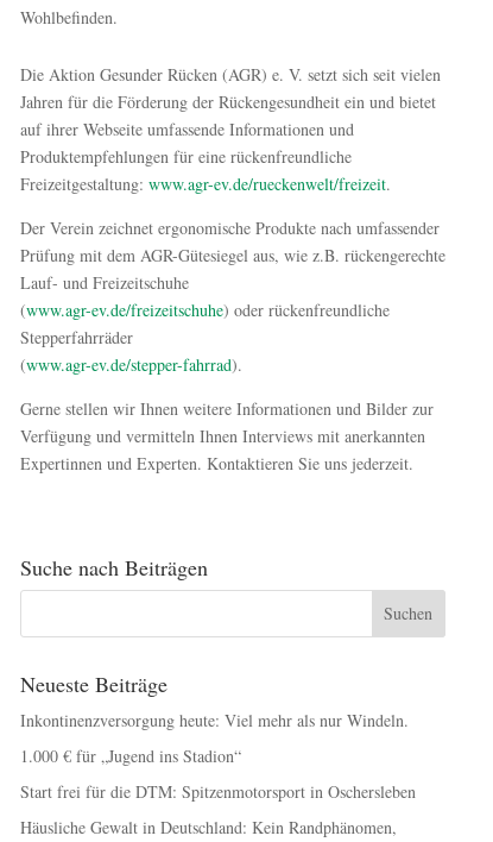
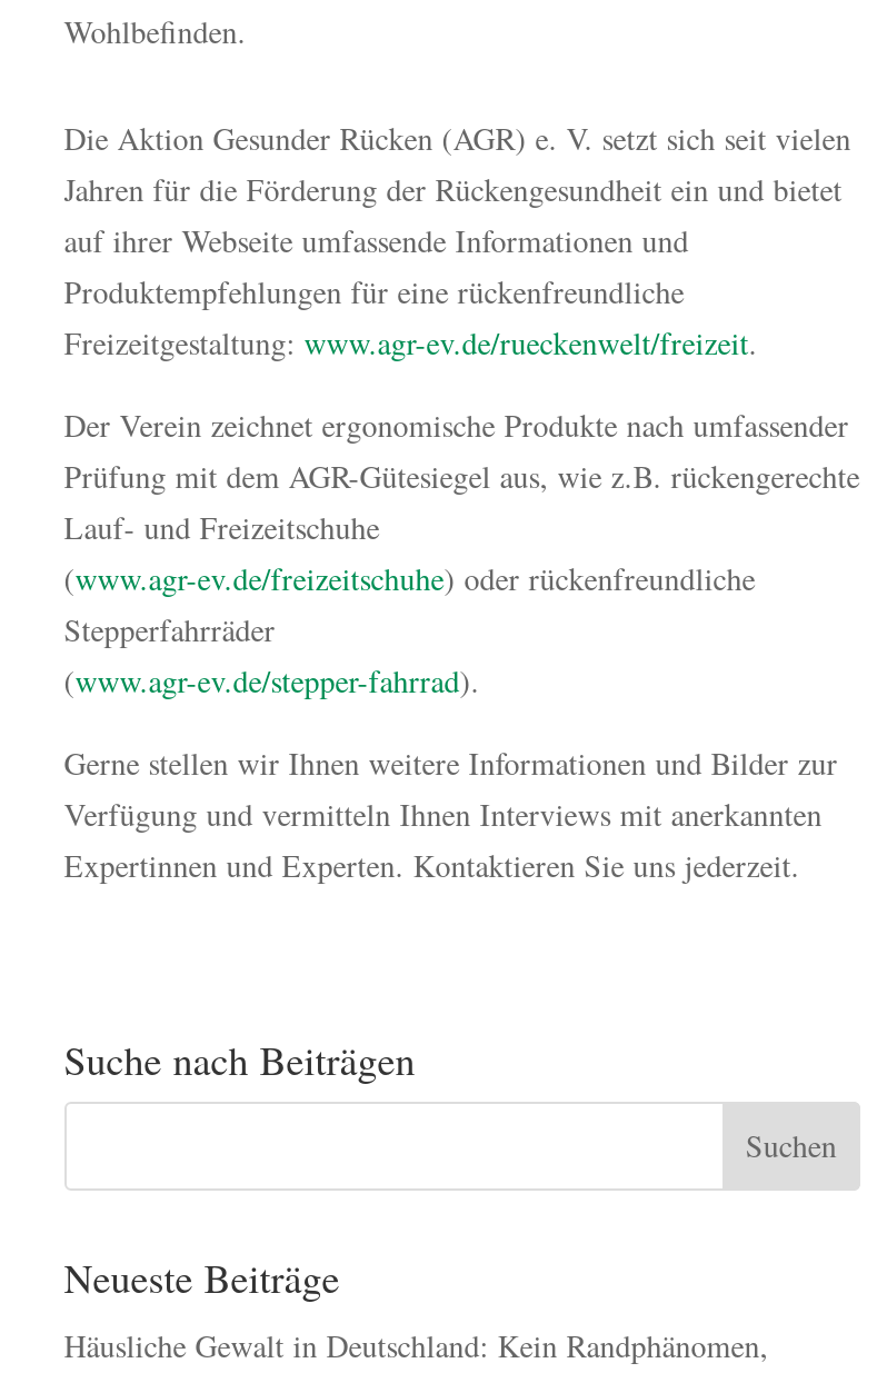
- Inkontinenzversorgung heute: Viel mehr als nur Windeln.
- 1.000 € für „Jugend ins Stadion“
- Start frei für die DTM: Spitzenmotorsport in Oschersleben
